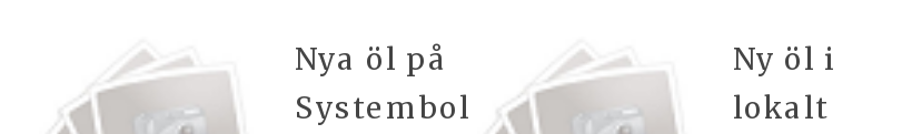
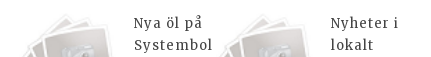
- Ny öl i
+ Nyheter i
